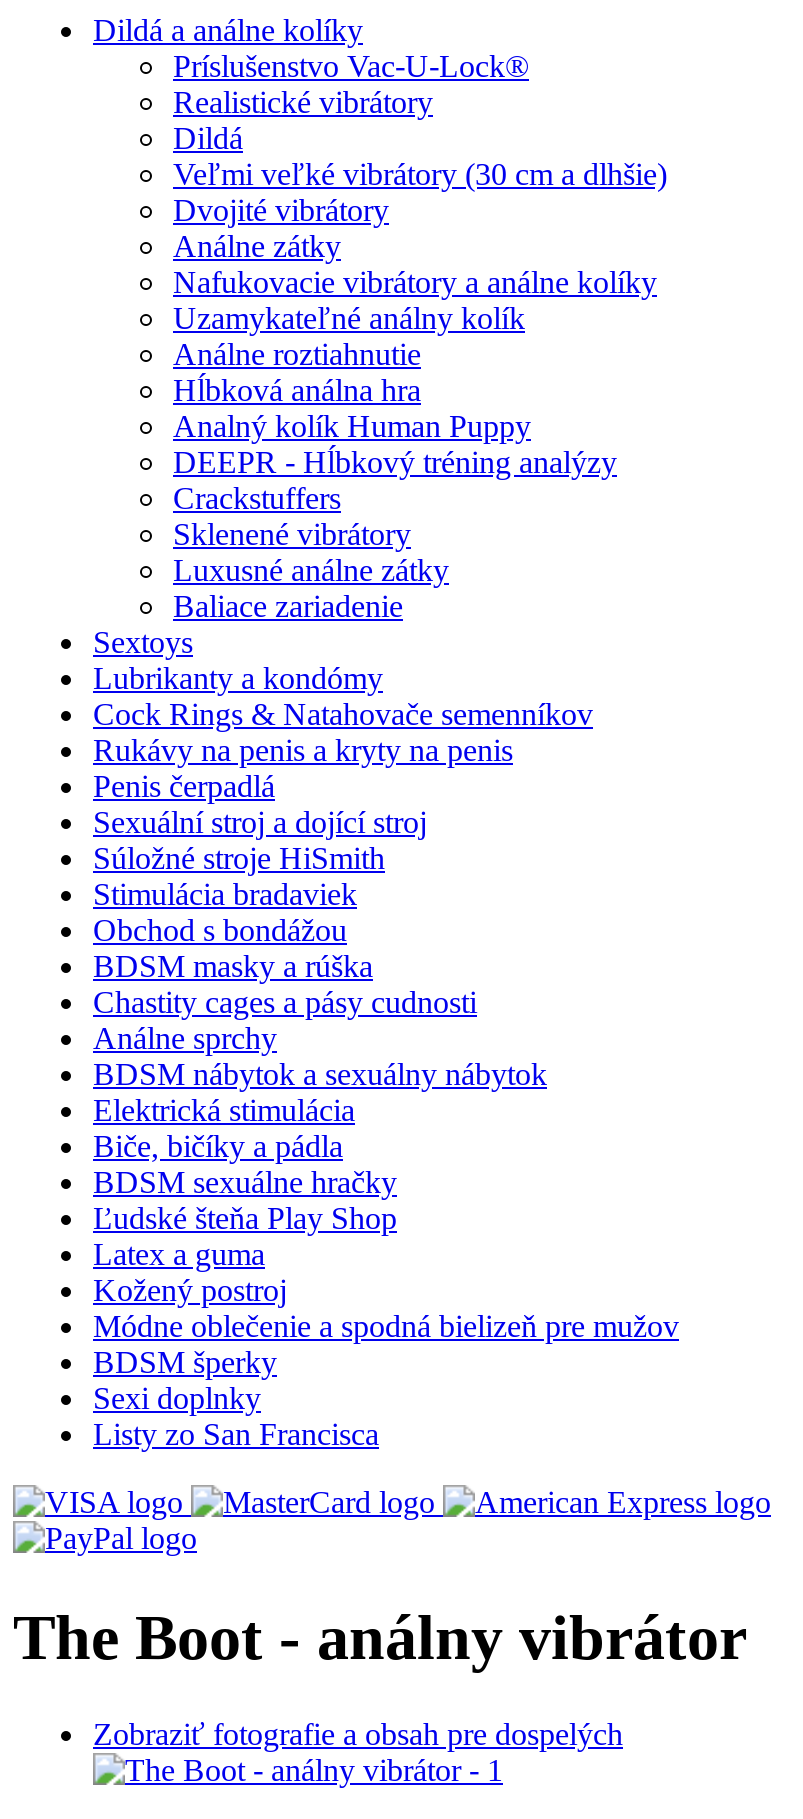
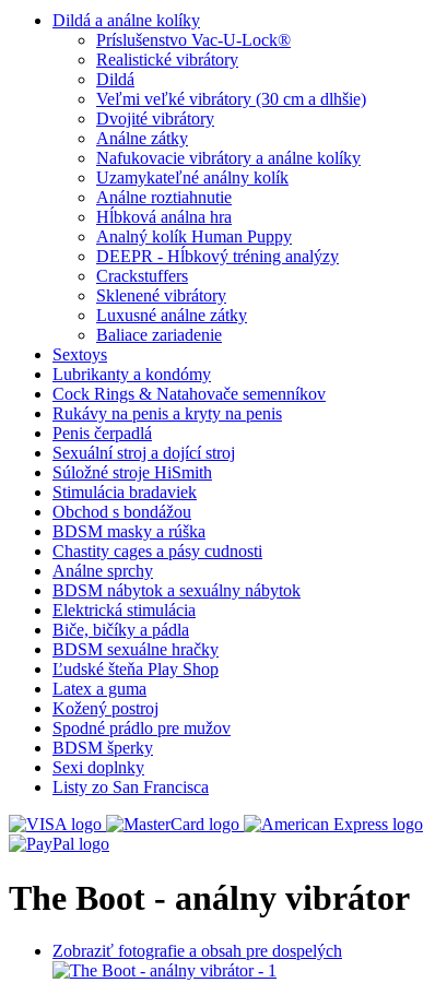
- Módne oblečenie a spodná bielizeň pre mužov
+ Spodné prádlo pre mužov
